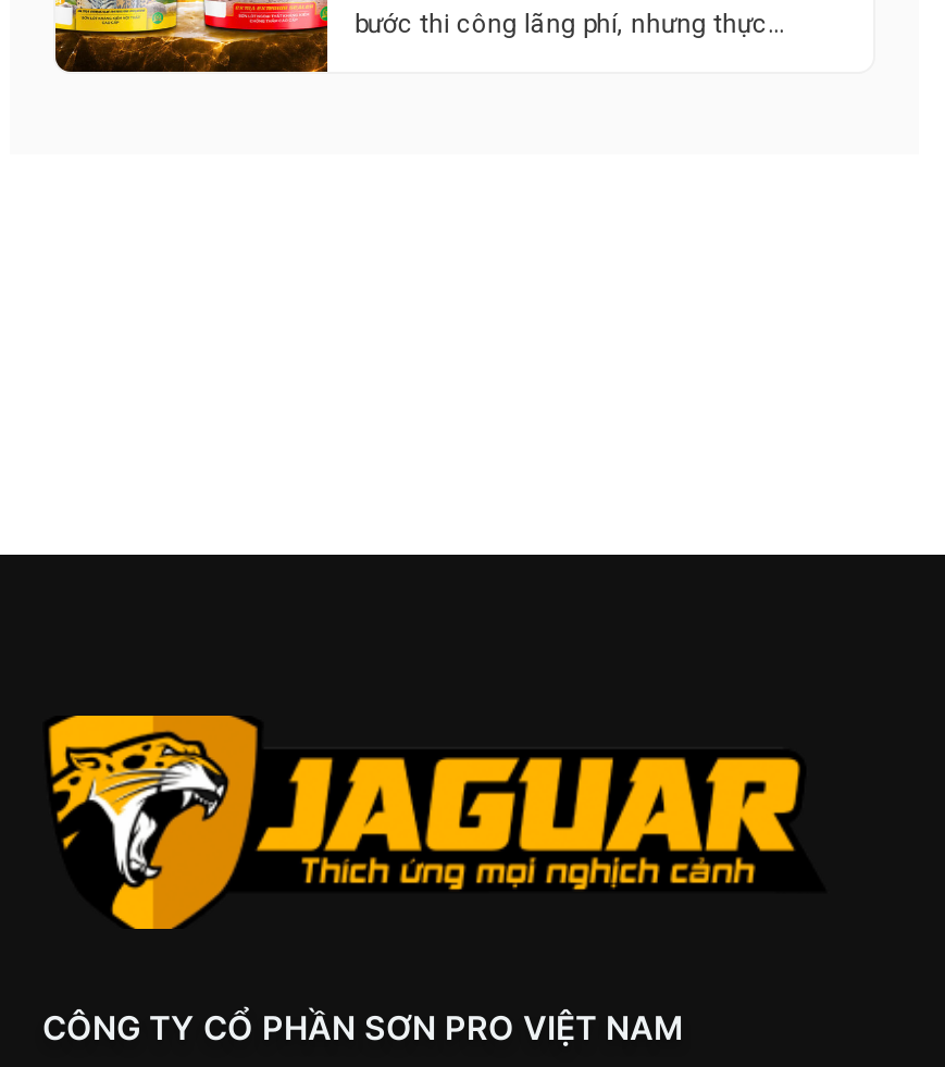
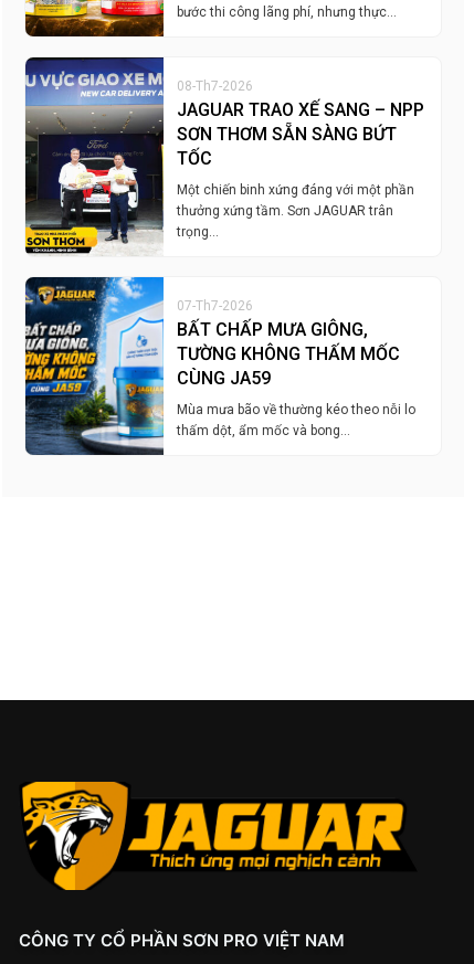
+ [image]
+ 08-Th7-2026
+ JAGUAR TRAO XẾ SANG – NPP
+ SƠN THƠM SẴN SÀNG BỨT
+ TỐC
+ Một chiến binh xứng đáng với một phần
+ thưởng xứng tầm. Sơn JAGUAR trân
+ trọng…

+ [image]
+ 07-Th7-2026
+ BẤT CHẤP MƯA GIÔNG,
+ TƯỜNG KHÔNG THẤM MỐC
+ CÙNG JA59
+ Mùa mưa bão về thường kéo theo nỗi lo
+ thấm dột, ẩm mốc và bong…
